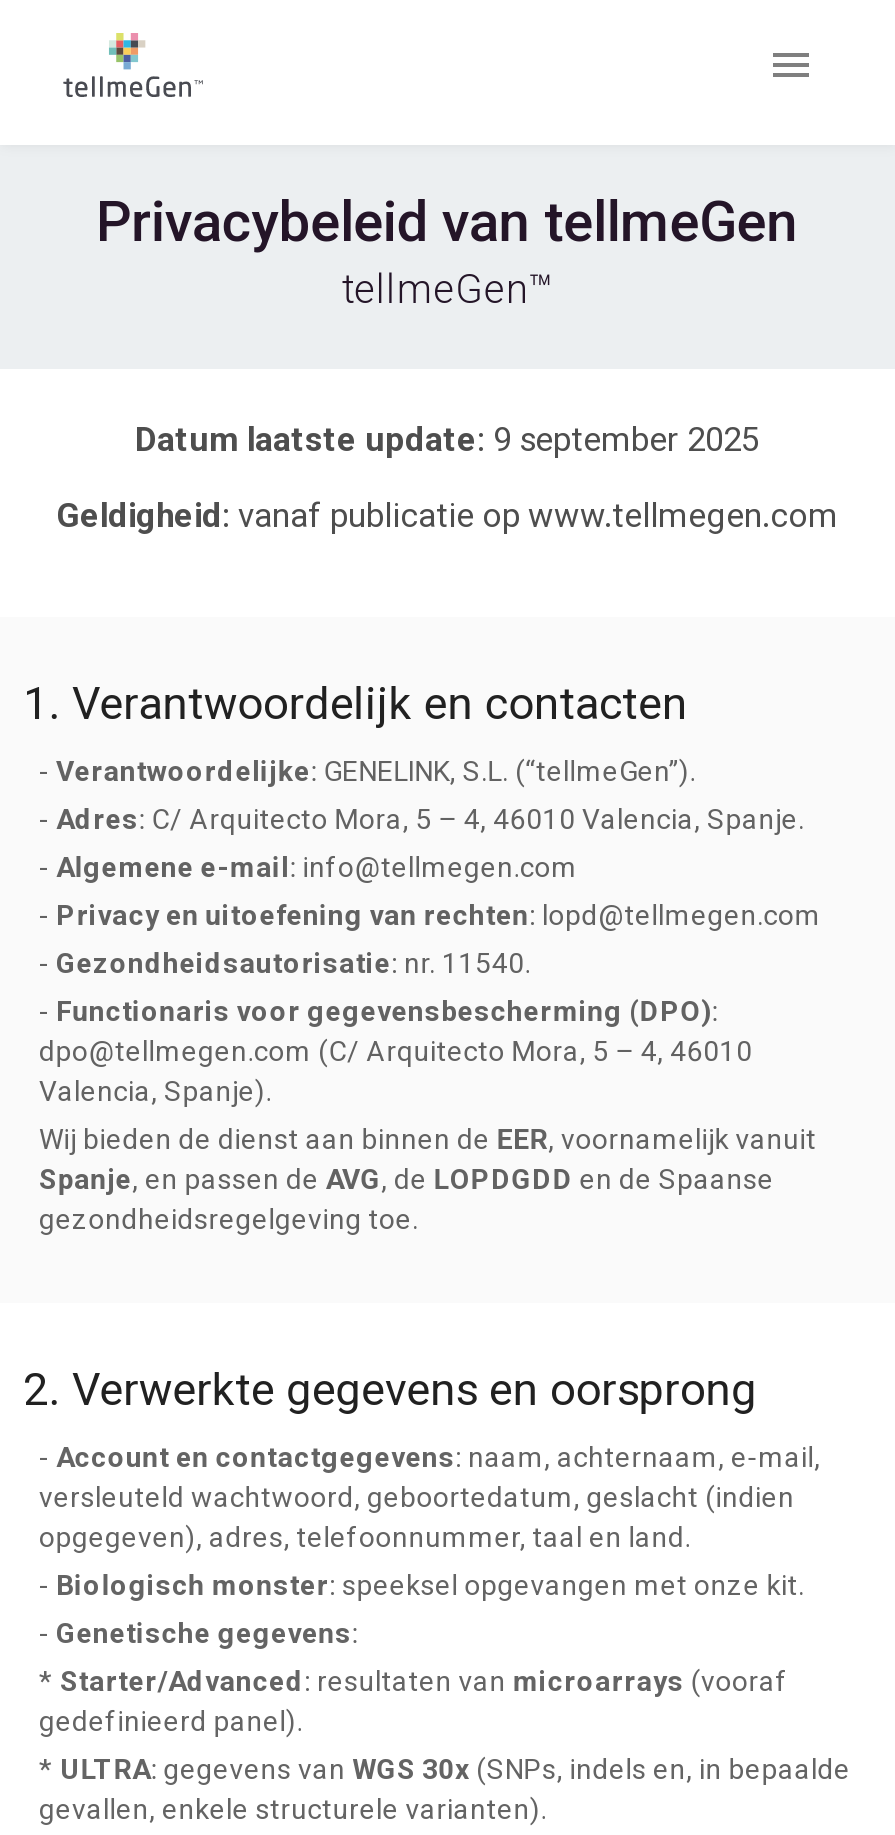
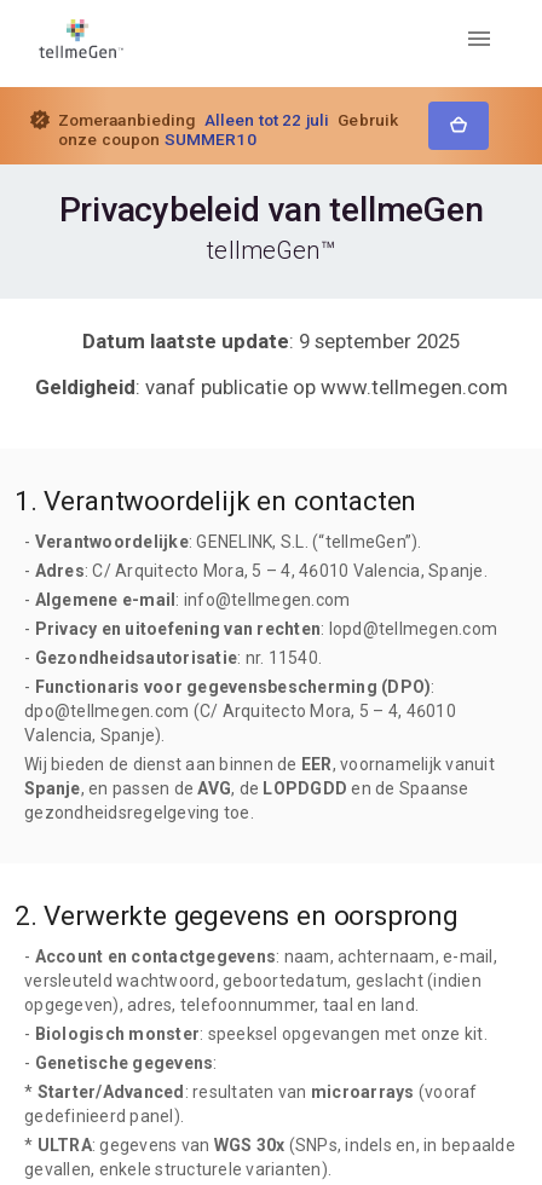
+ [image]
+ Zomeraanbieding Alleen tot 22 juli Gebruik
+ onze coupon SUMMER10
